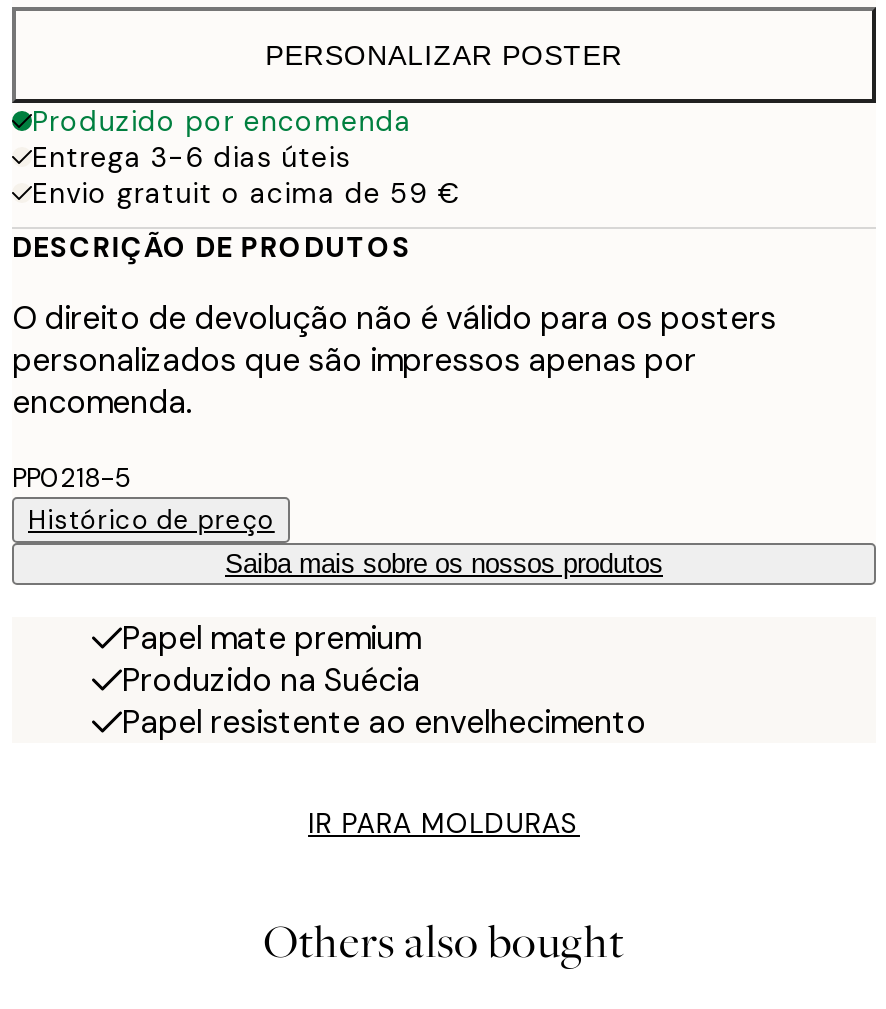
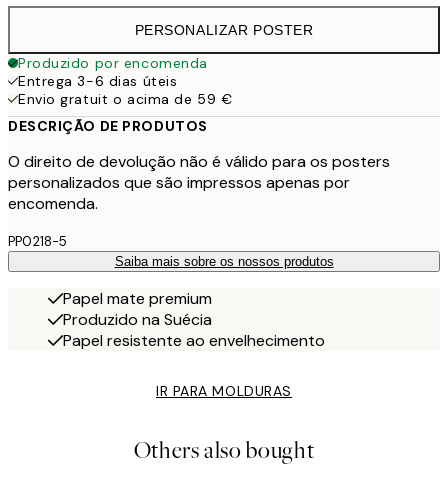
- Histórico de preço
